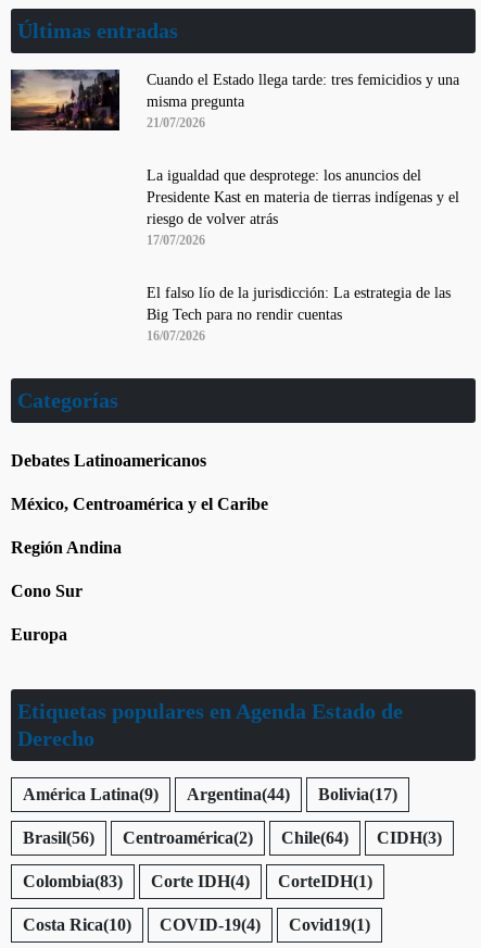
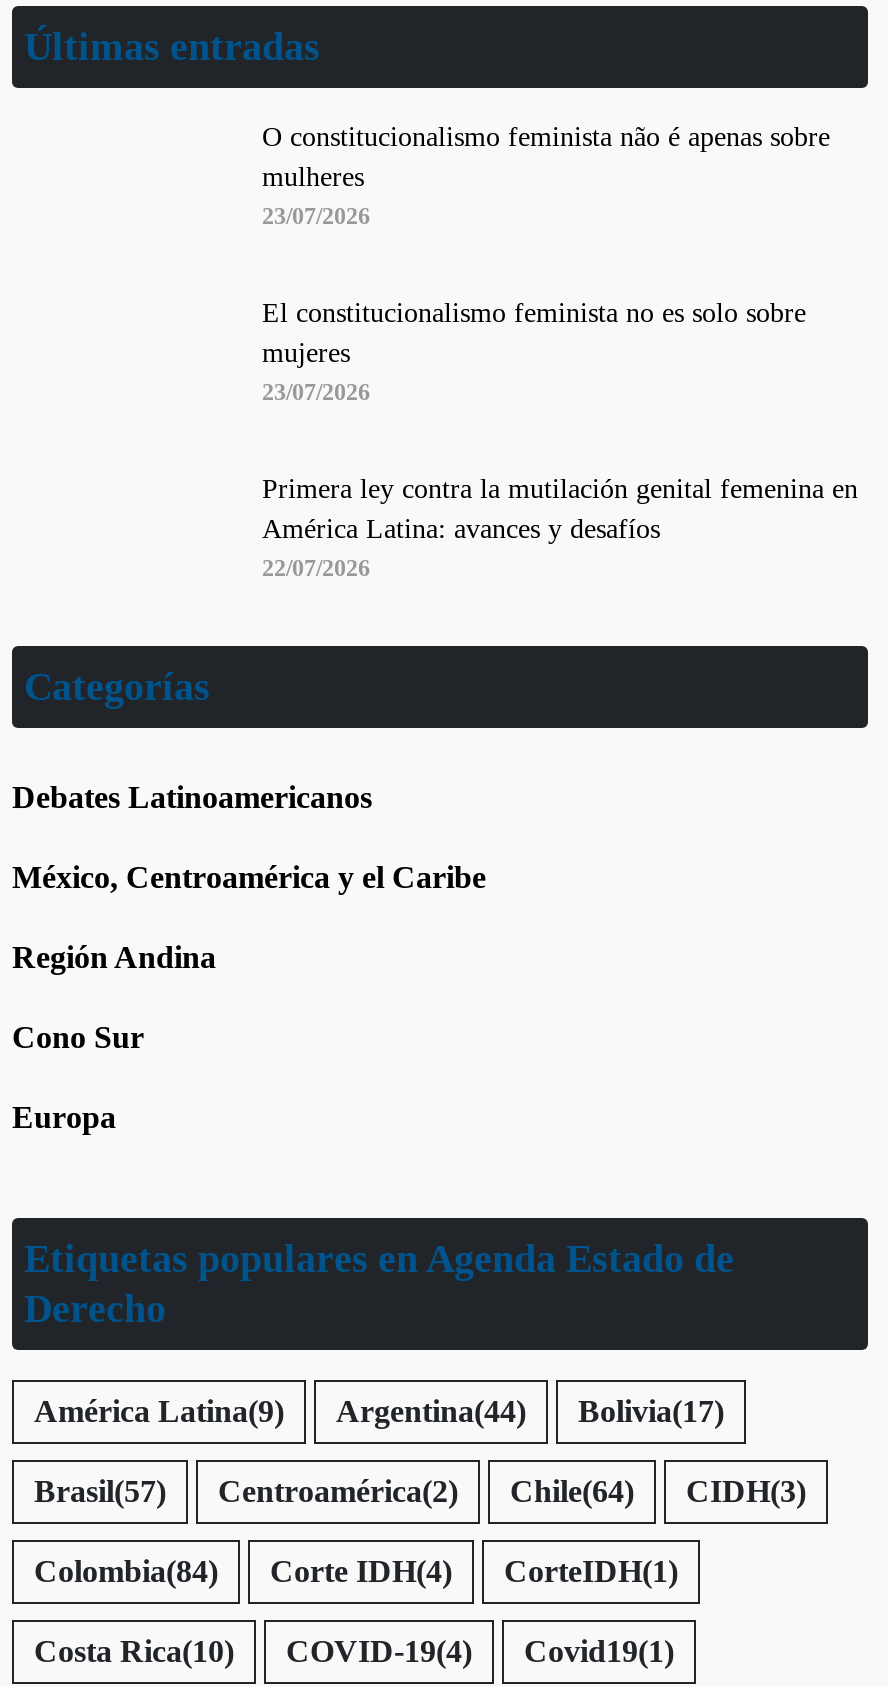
- [image]

- Cuando el Estado llega tarde: tres femicidios y una
- misma pregunta
- 21/07/2026
+ O constitucionalismo feminista não é apenas sobre
+ mulheres
+ 23/07/2026

- La igualdad que desprotege: los anuncios del
- Presidente Kast en materia de tierras indígenas y el
- riesgo de volver atrás
- 17/07/2026
+ El constitucionalismo feminista no es solo sobre
+ mujeres
+ 23/07/2026

- El falso lío de la jurisdicción: La estrategia de las
- Big Tech para no rendir cuentas
- 16/07/2026
+ Primera ley contra la mutilación genital femenina en
+ América Latina: avances y desafíos
+ 22/07/2026

- Brasil(56) Centroamérica(2) Chile(64) CIDH(3)
+ Brasil(57) Centroamérica(2) Chile(64) CIDH(3)

- Colombia(83) Corte IDH(4) CorteIDH(1)
+ Colombia(84) Corte IDH(4) CorteIDH(1)
